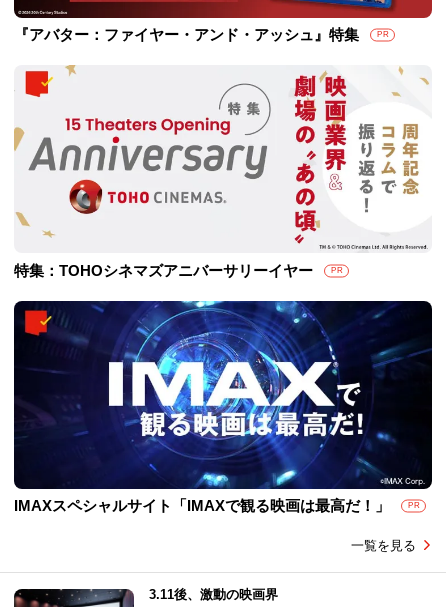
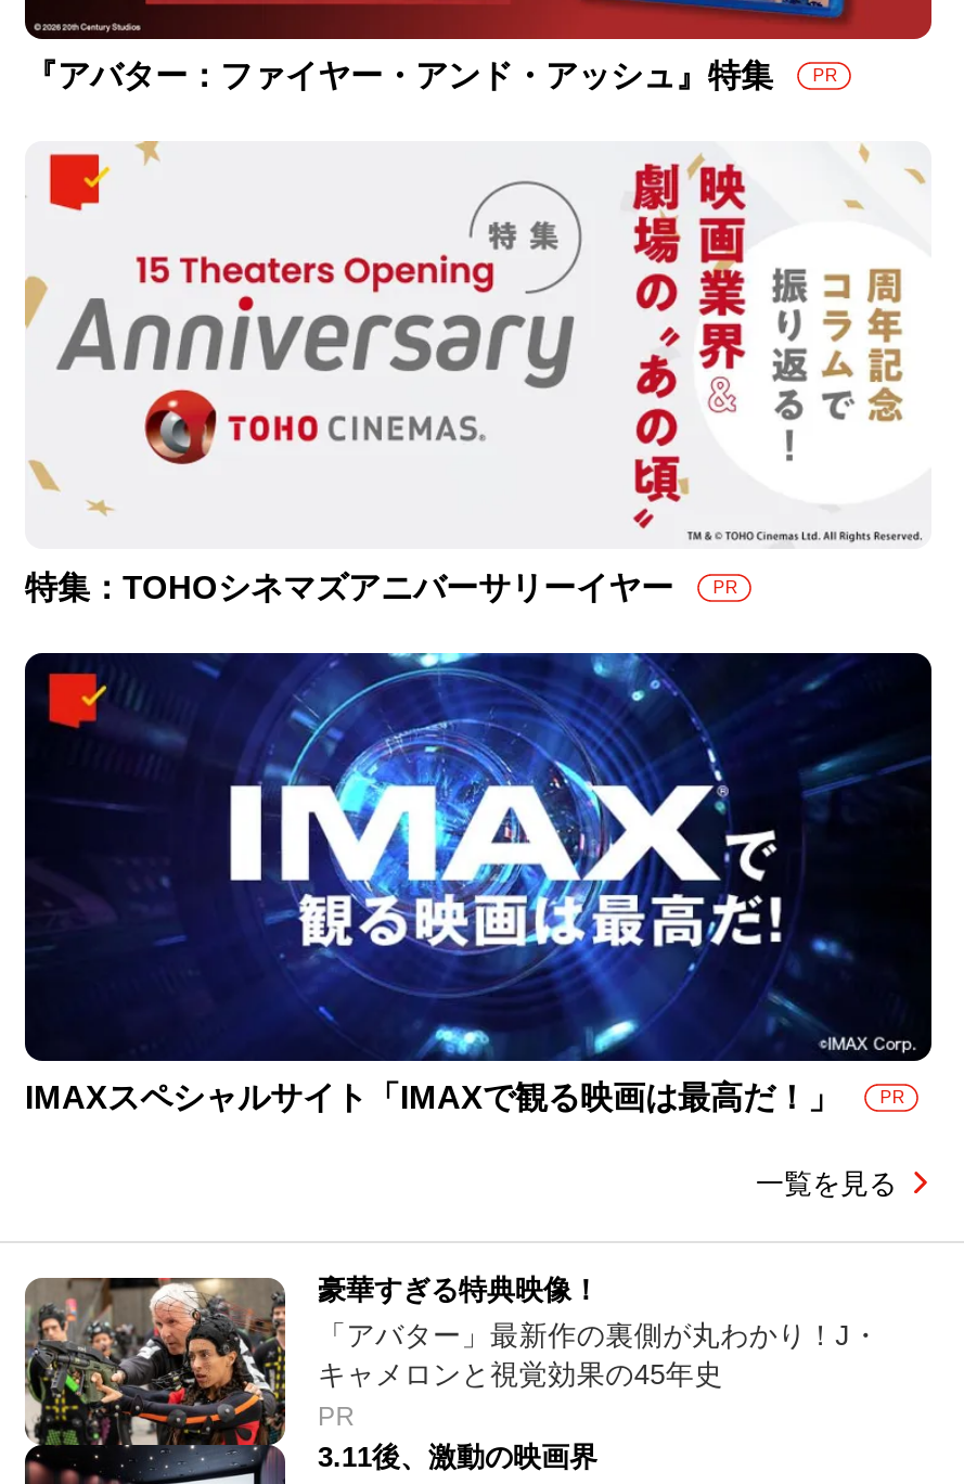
+ [image]
+ 豪華すぎる特典映像！
+ 「アバター」最新作の裏側が丸わかり！J・
+ キャメロンと視覚効果の45年史
+ PR
